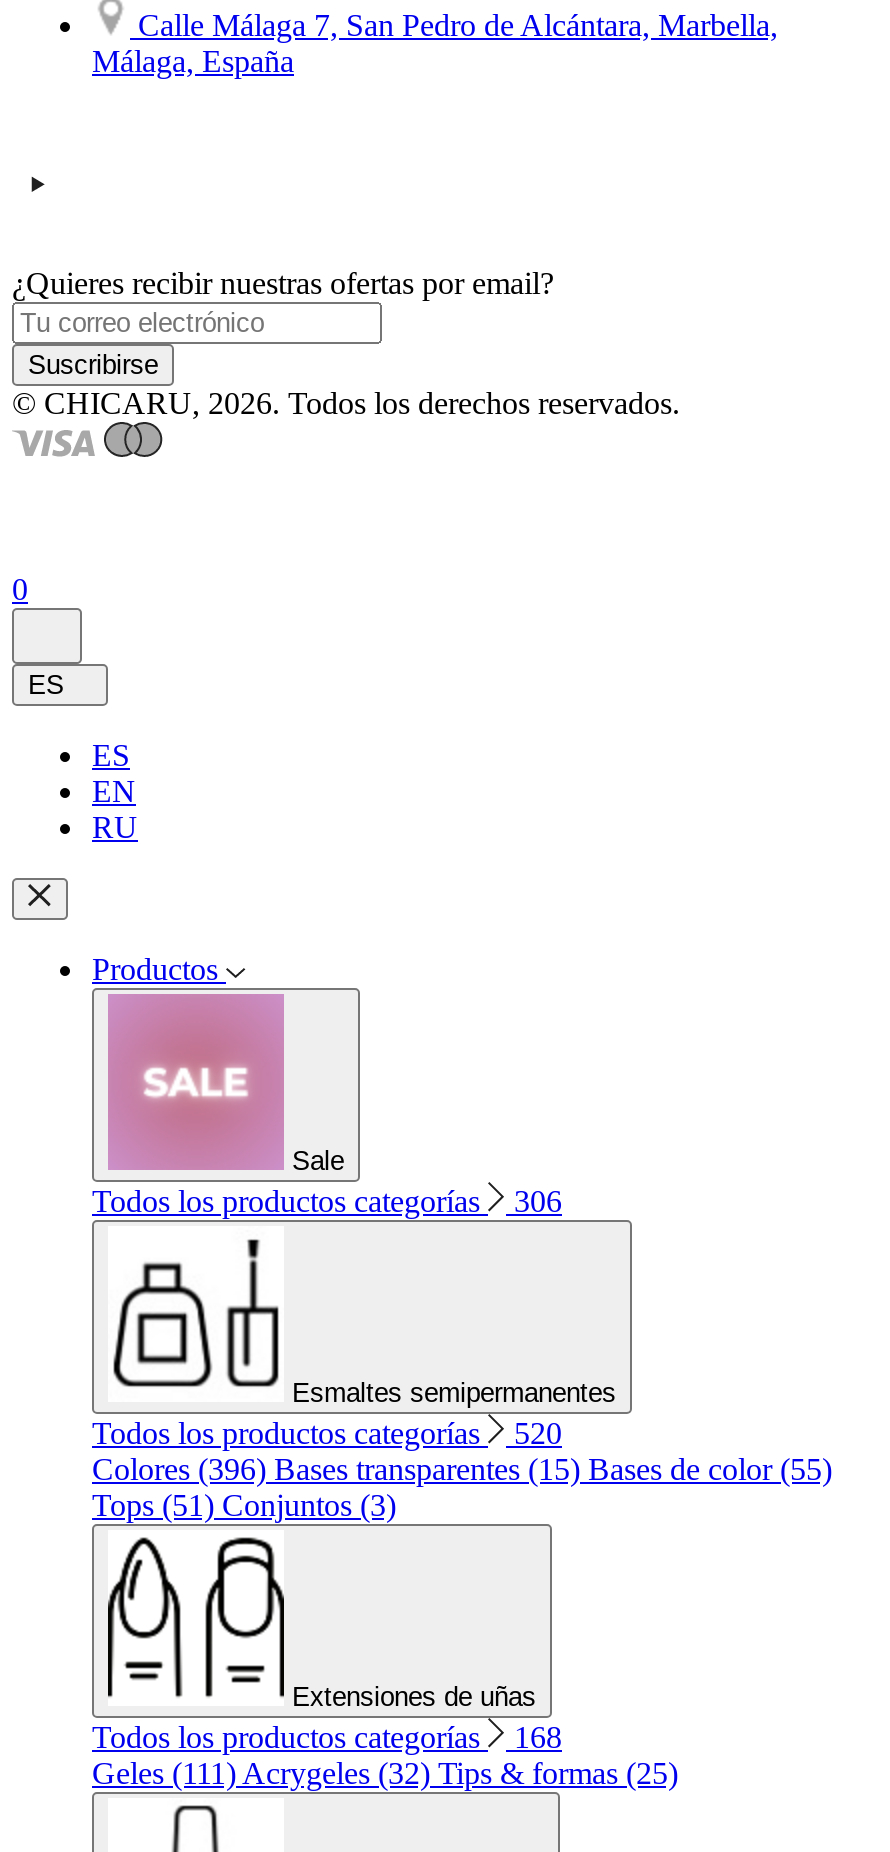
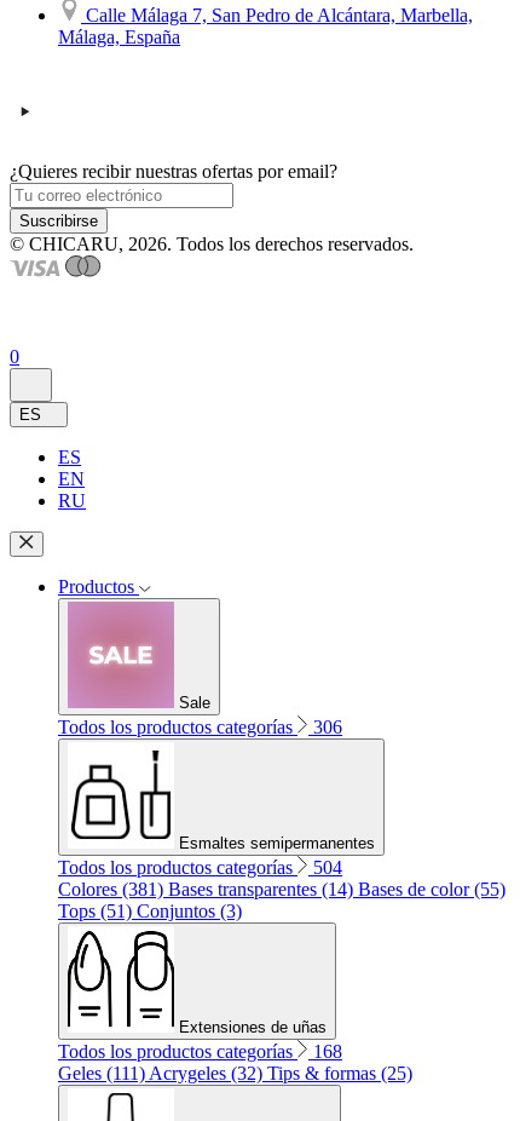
- Todos los productos categorías 520
+ Todos los productos categorías 504

- Colores (396) Bases transparentes (15) Bases de color (55)
+ Colores (381) Bases transparentes (14) Bases de color (55)
